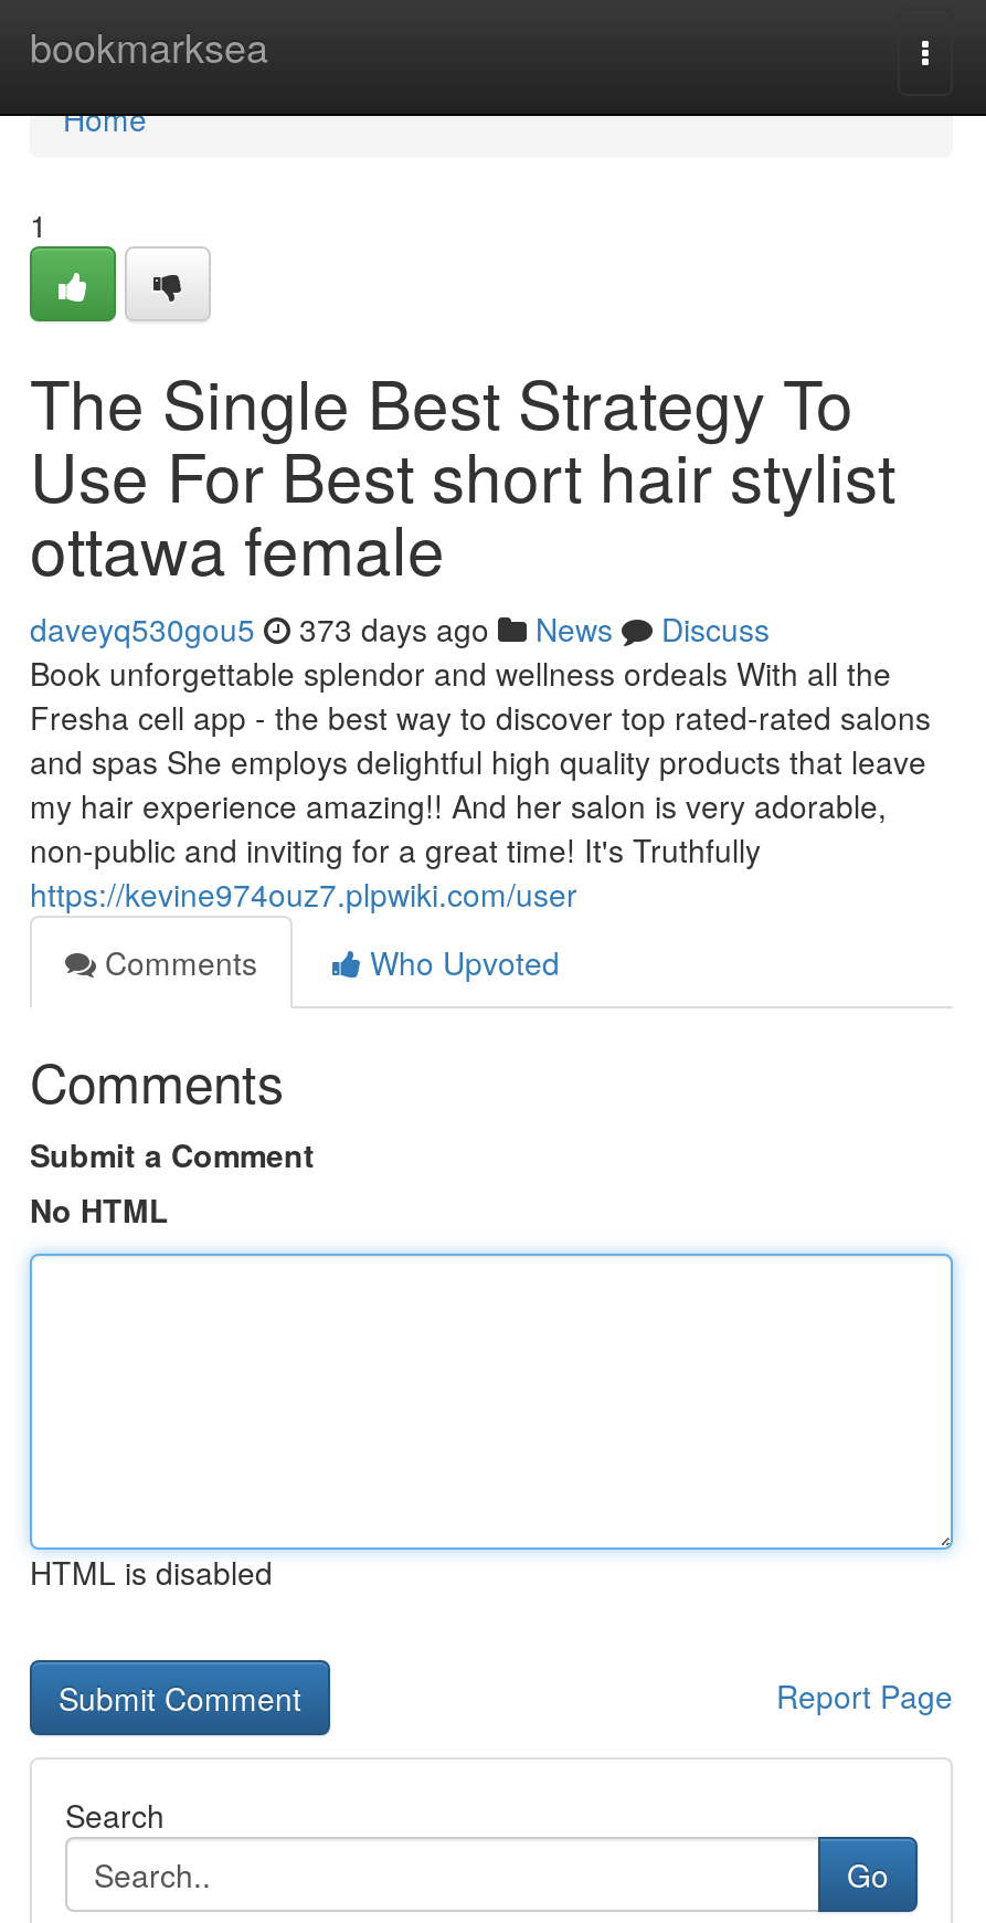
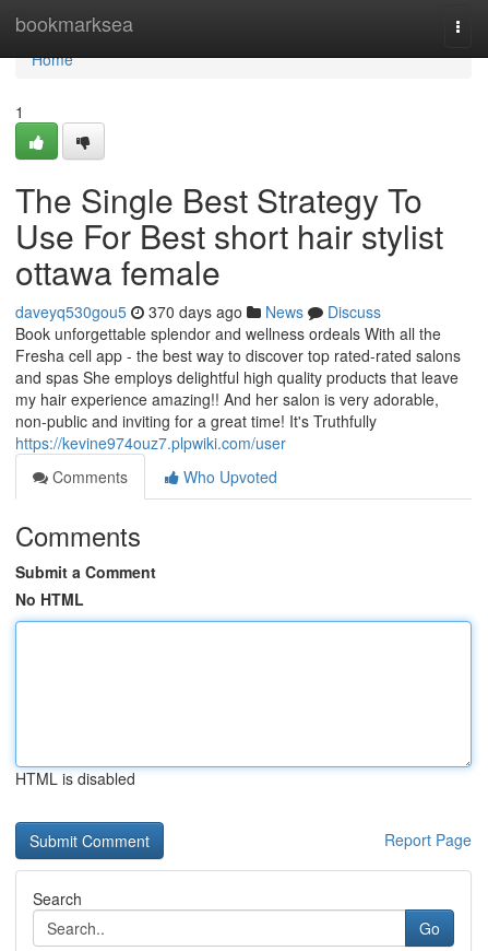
- daveyq530gou5 373 days ago News Discuss
+ daveyq530gou5 370 days ago News Discuss
